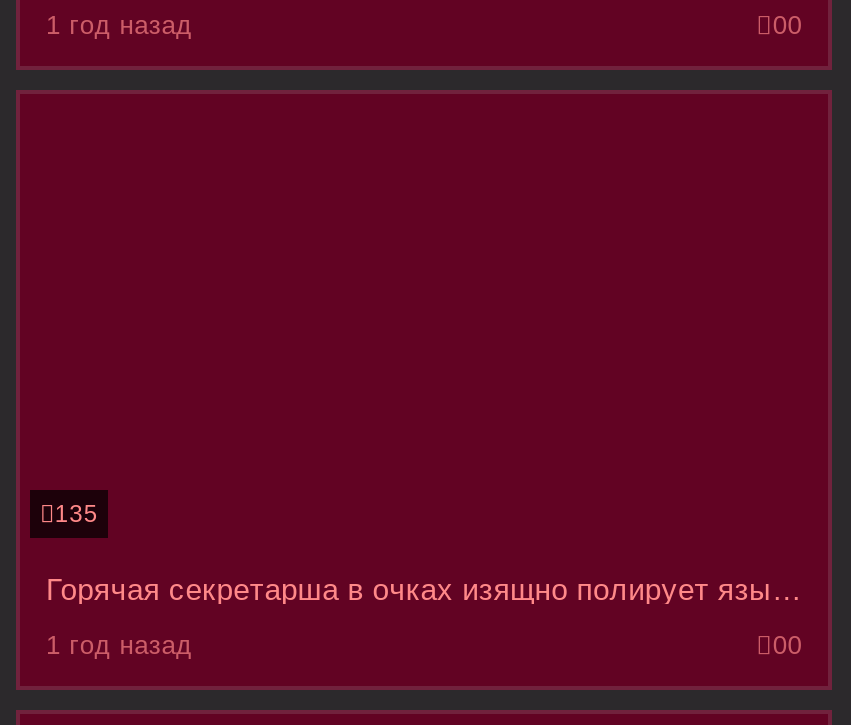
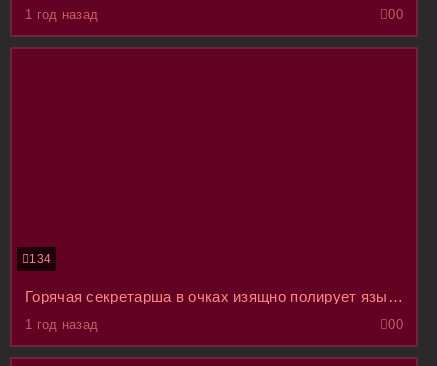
- 135
+ 134
